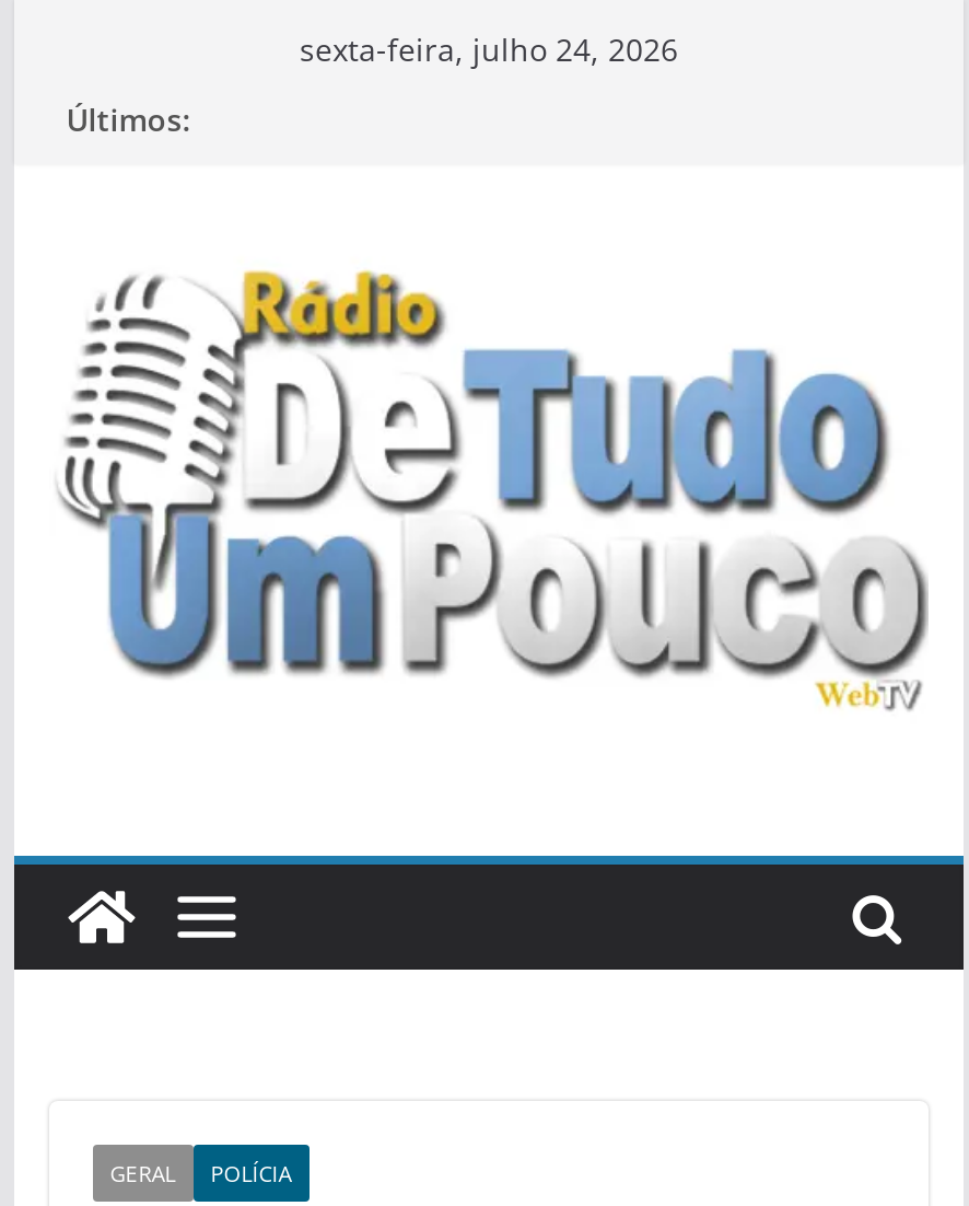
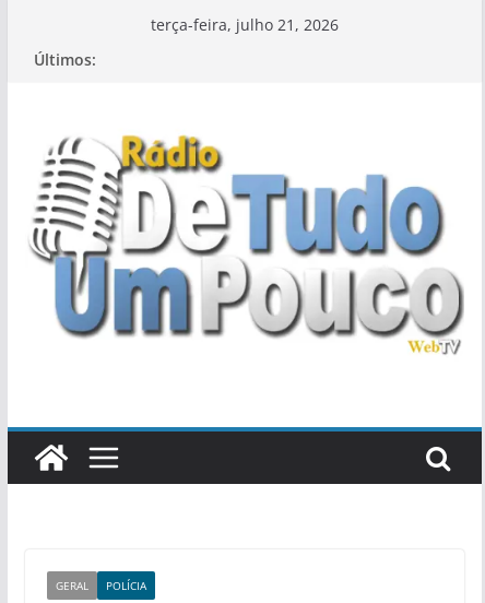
- sexta-feira, julho 24, 2026
+ terça-feira, julho 21, 2026
